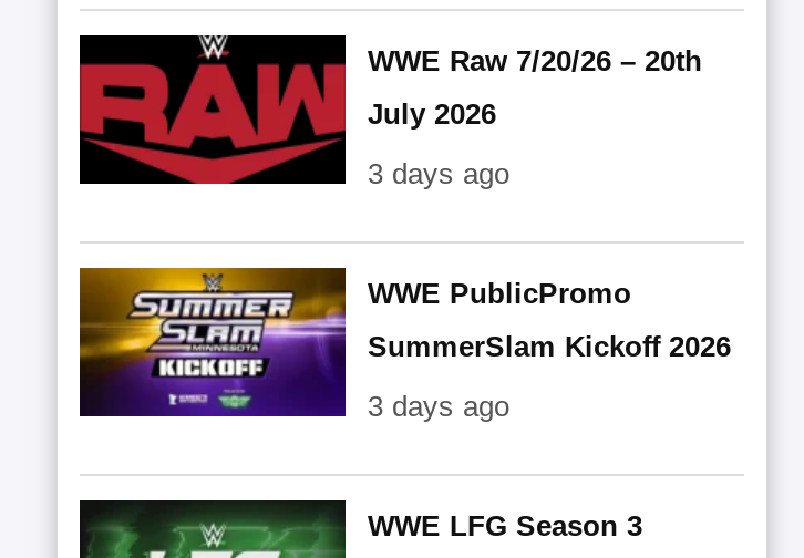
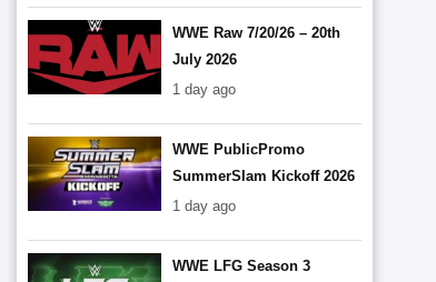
- 3 days ago
+ 1 day ago

- 3 days ago
+ 1 day ago
